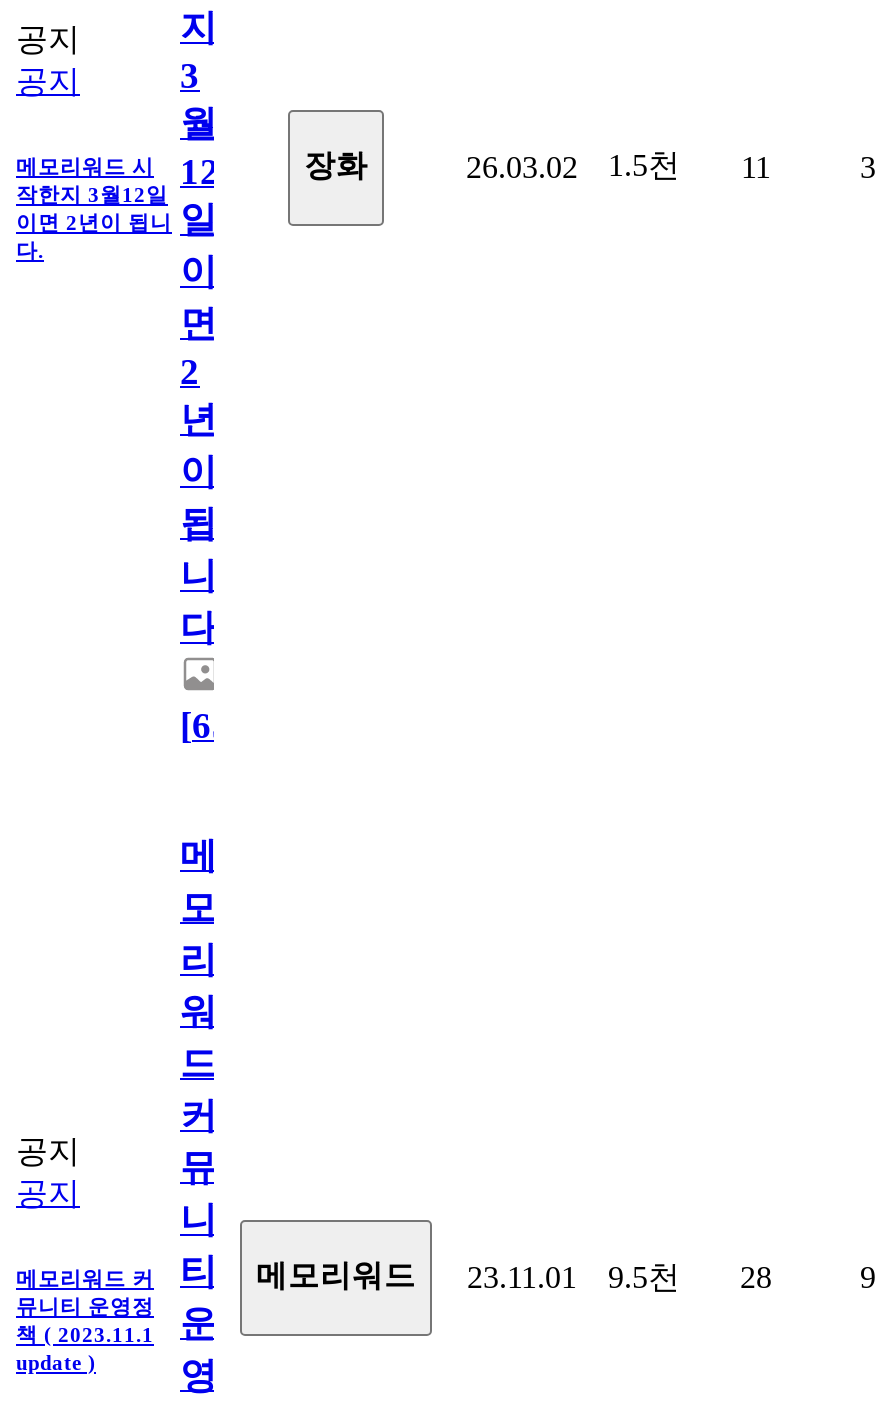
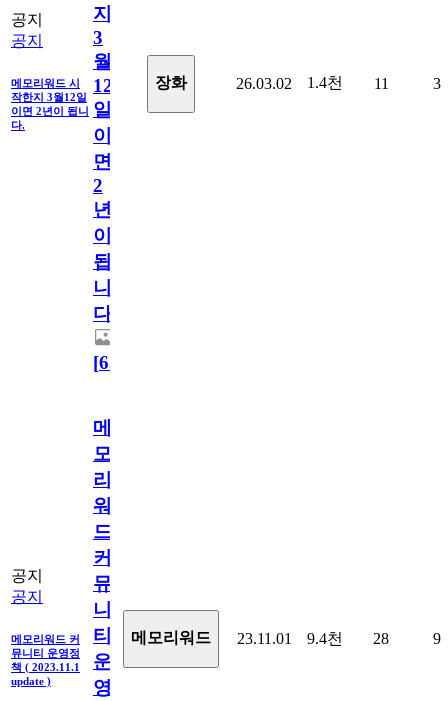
- 26.03.02 1.5천 11
+ 26.03.02 1.4천 11

- 메모리워드 커 티 메모리워드 23.11.01 9.5천 28
+ 메모리워드 커 티 메모리워드 23.11.01 9.4천 28
